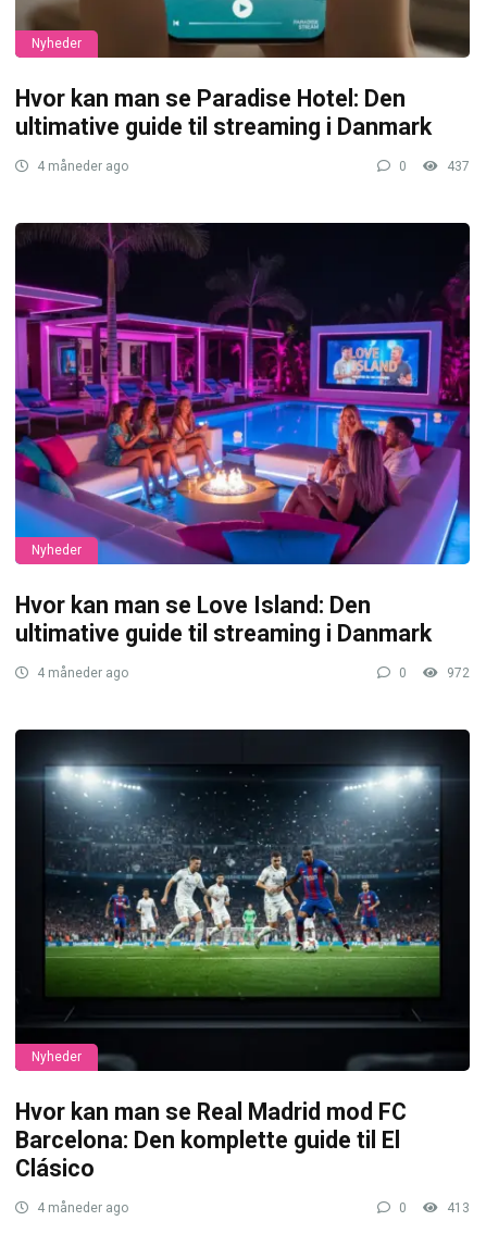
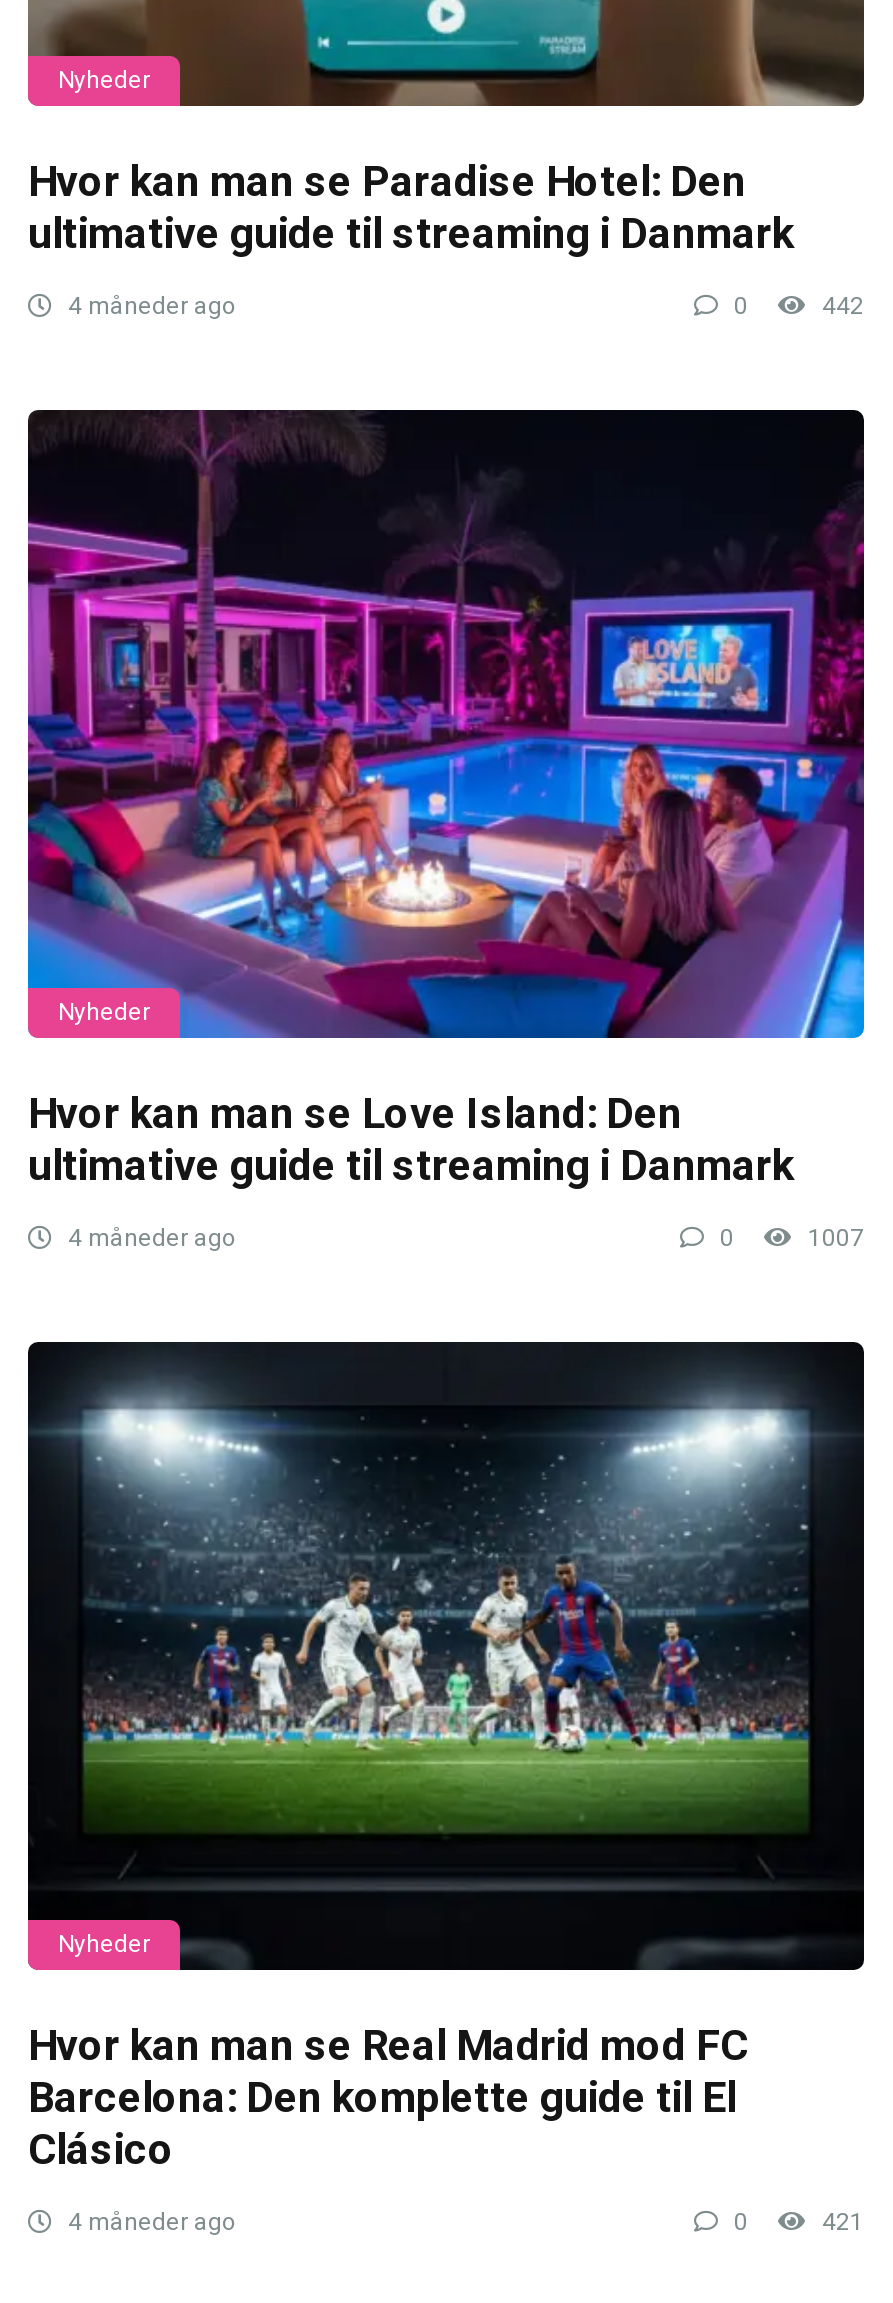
- 437
+ 442

- 972
+ 1007

- 413
+ 421
